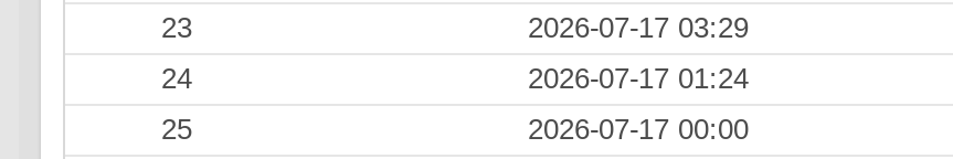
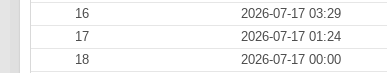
- 23
+ 16

- 24
+ 17

- 25
+ 18
